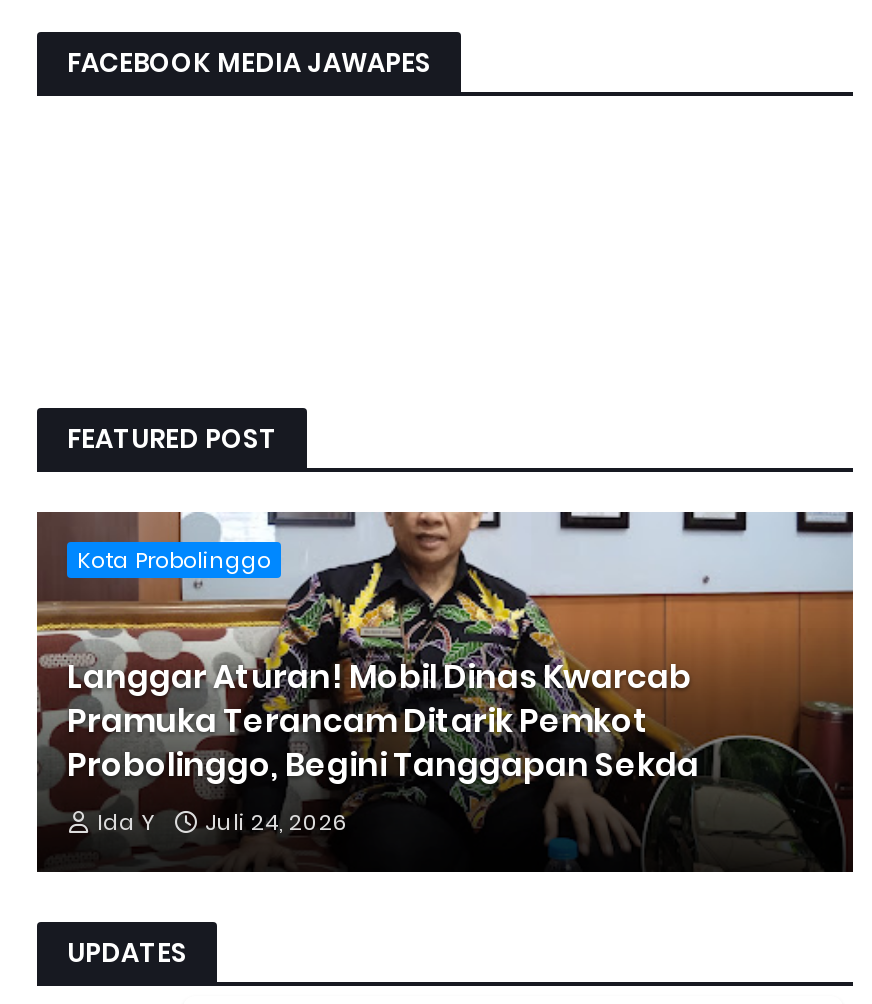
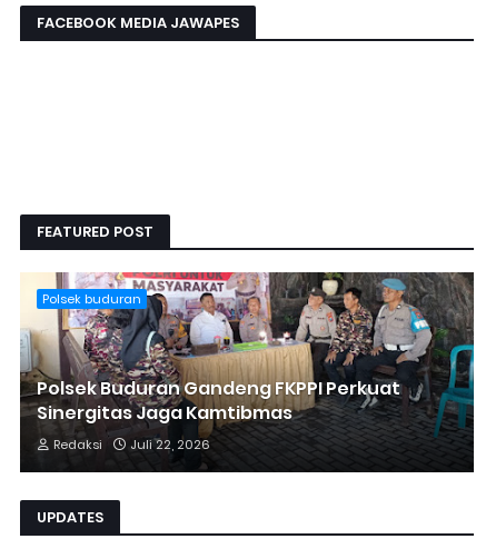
- [image]
- Kota Probolinggo
+ [image]
+ Polsek buduran

- Langgar Aturan! Mobil Dinas Kwarcab
- Pramuka Terancam Ditarik Pemkot
- Probolinggo, Begini Tanggapan Sekda
- Ida Y
- Juli 24, 2026
+ Polsek Buduran Gandeng FKPPI Perkuat
+ Sinergitas Jaga Kamtibmas
+ Redaksi
+ Juli 22, 2026
